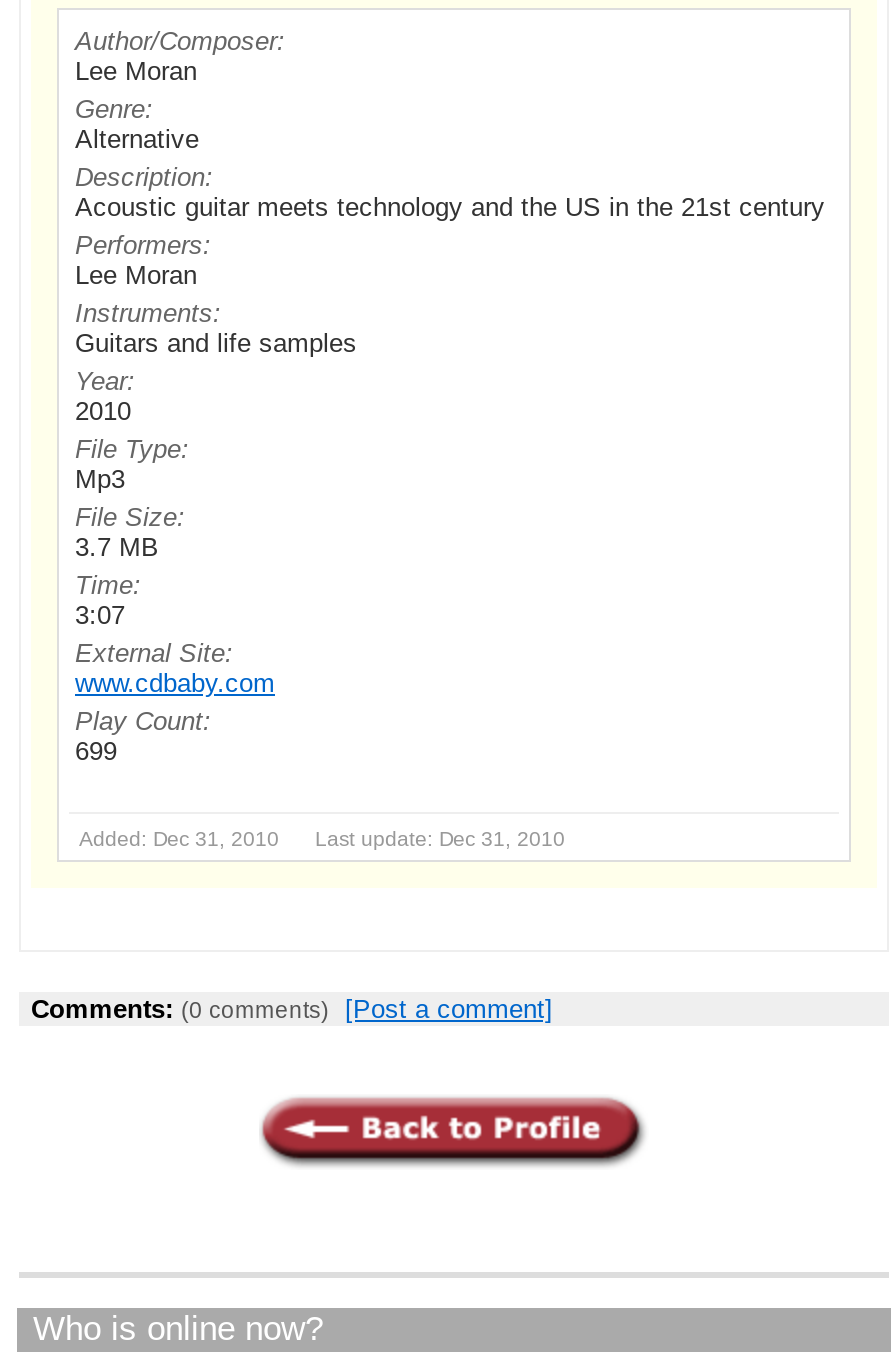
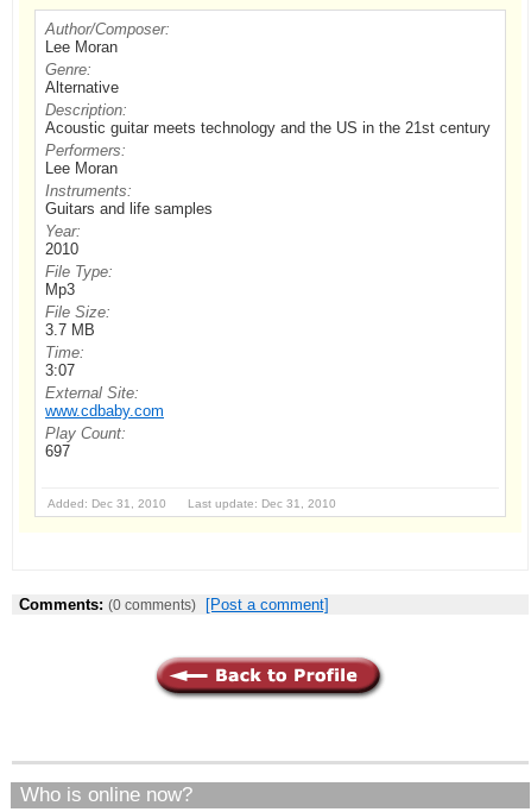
- 699
+ 697
